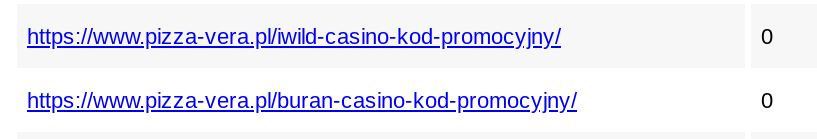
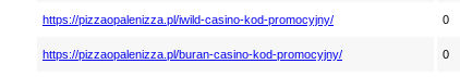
- https://www.pizza-vera.pl/iwild-casino-kod-promocyjny/
+ https://pizzaopalenizza.pl/iwild-casino-kod-promocyjny/

- https://www.pizza-vera.pl/buran-casino-kod-promocyjny/
+ https://pizzaopalenizza.pl/buran-casino-kod-promocyjny/
